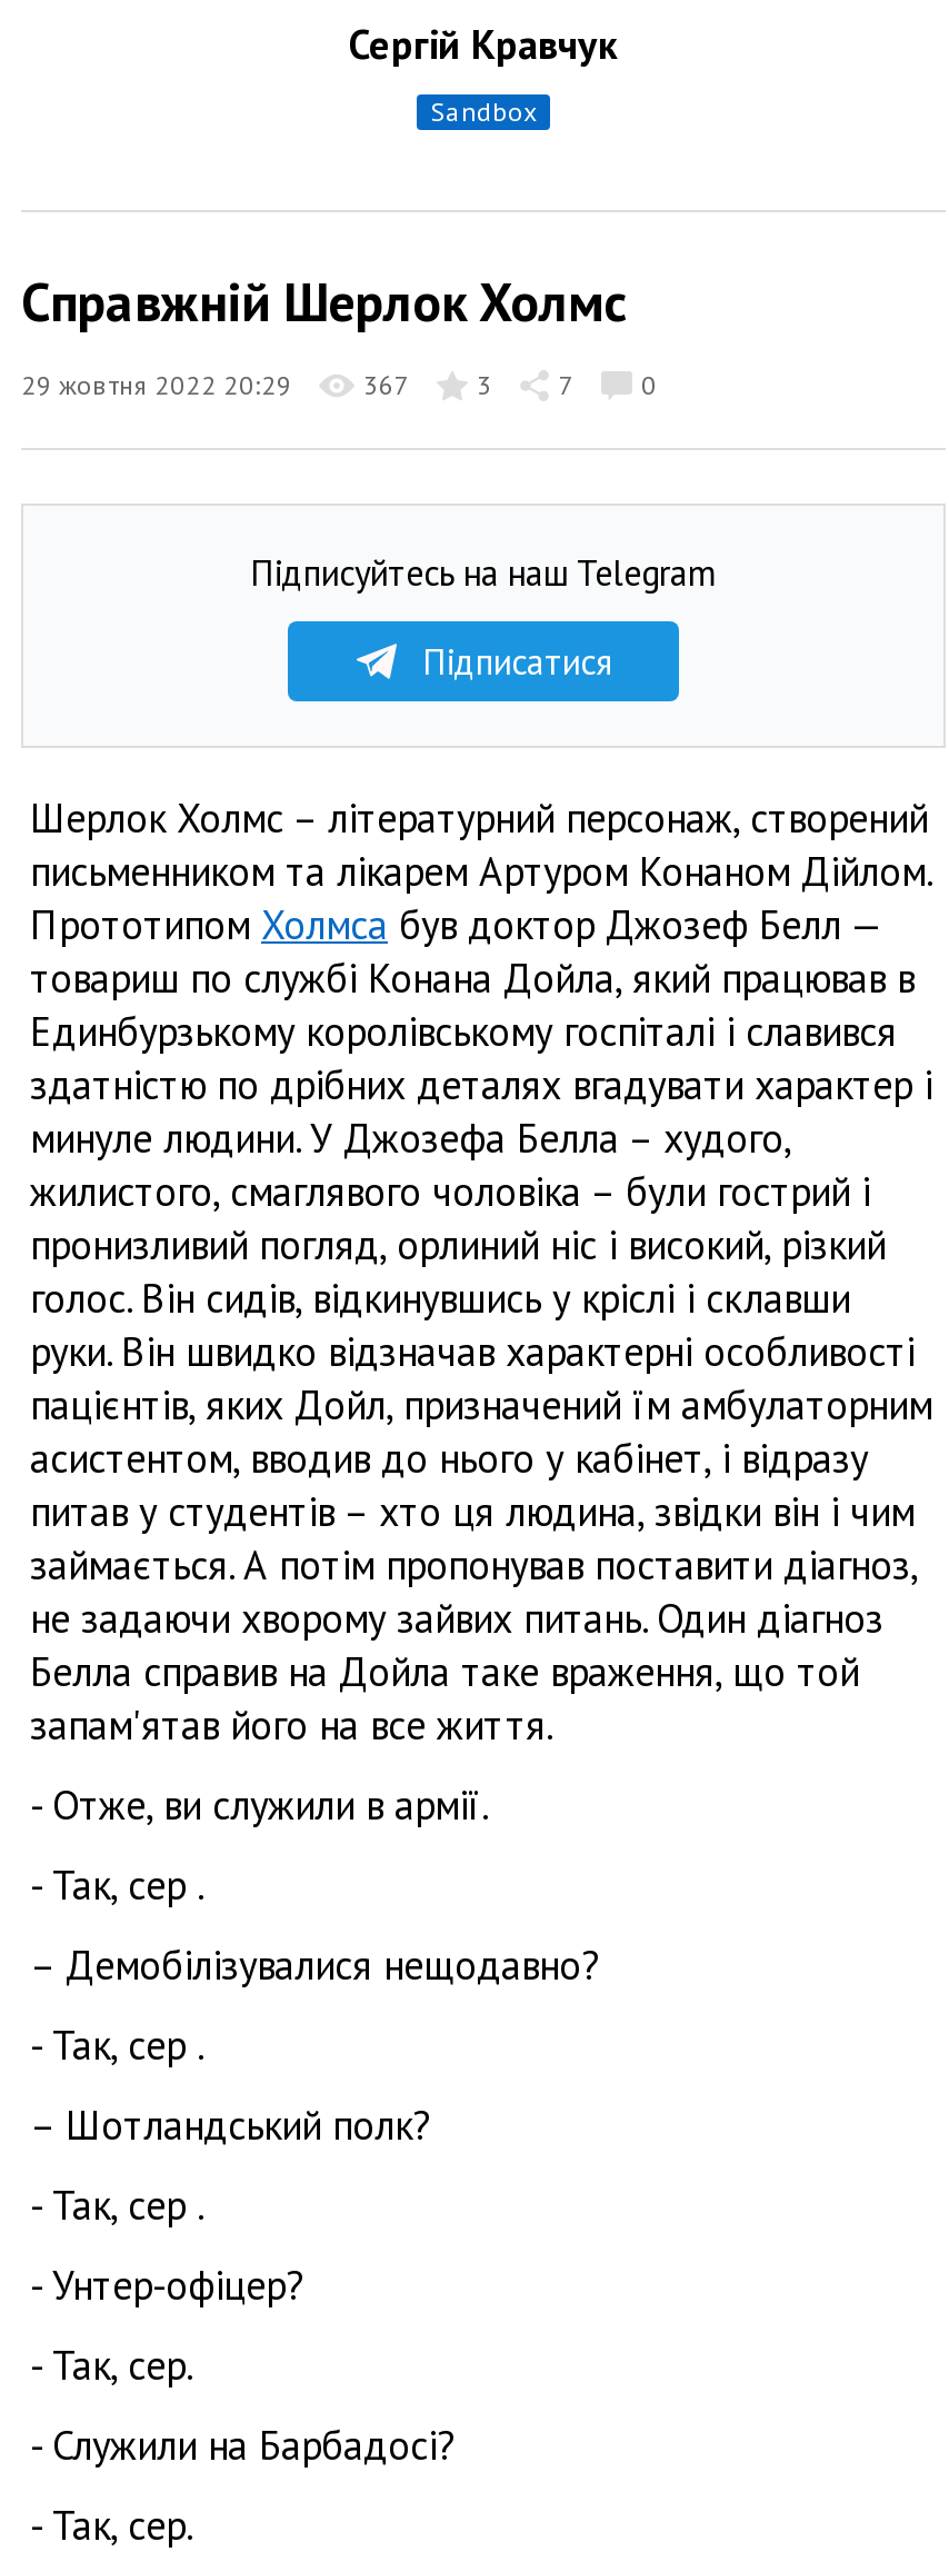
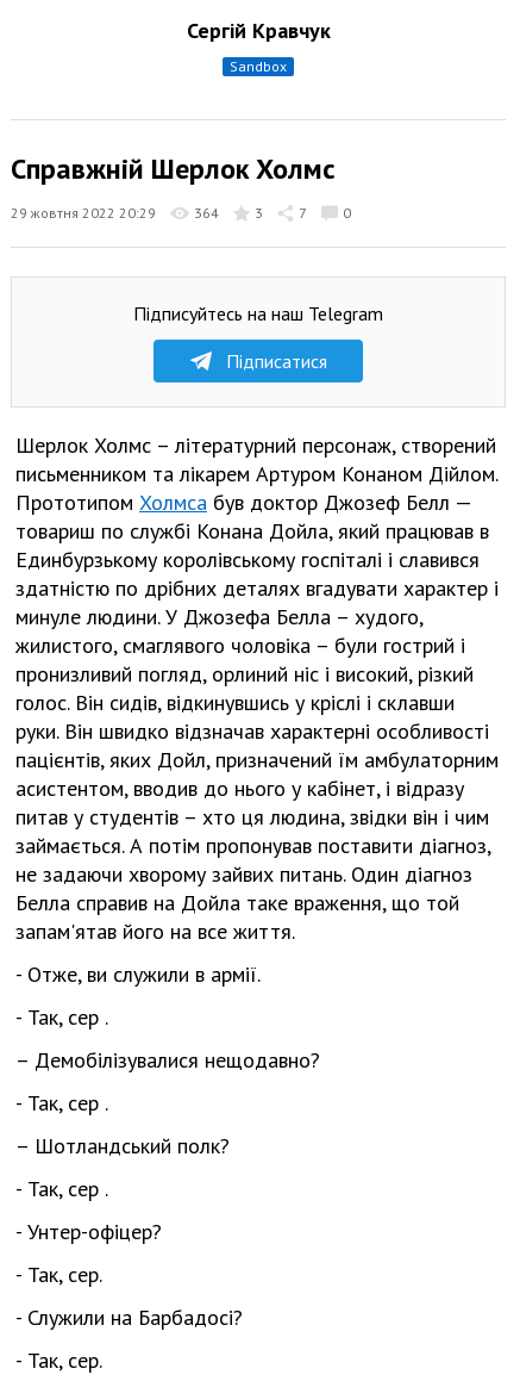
- 367 3 7 0
+ 364 3 7 0
